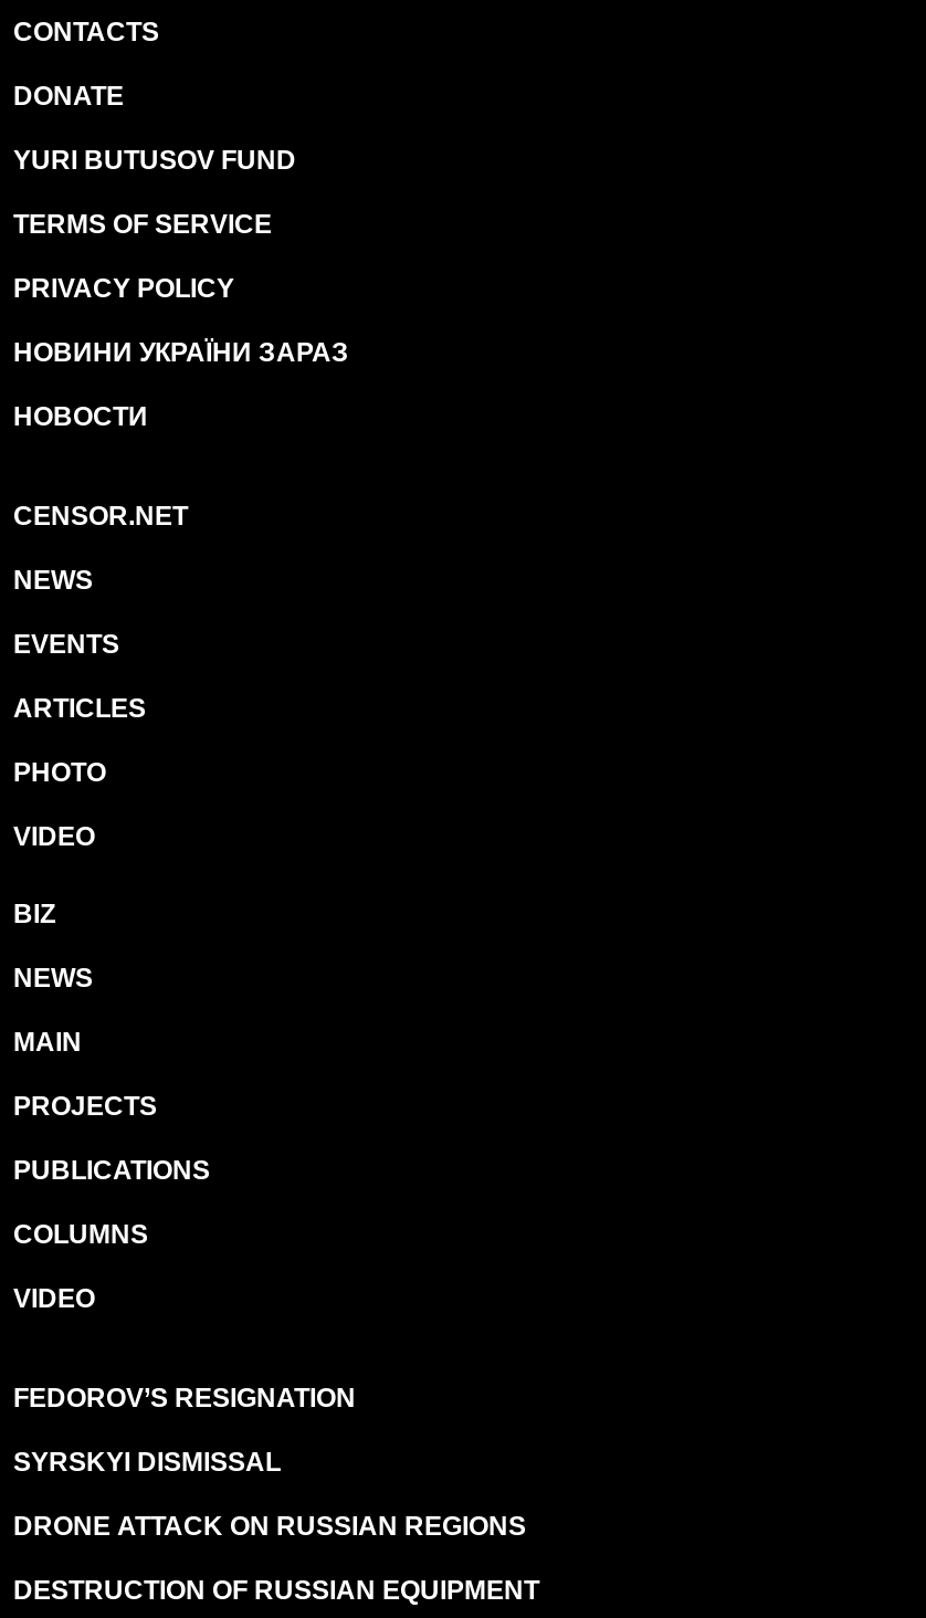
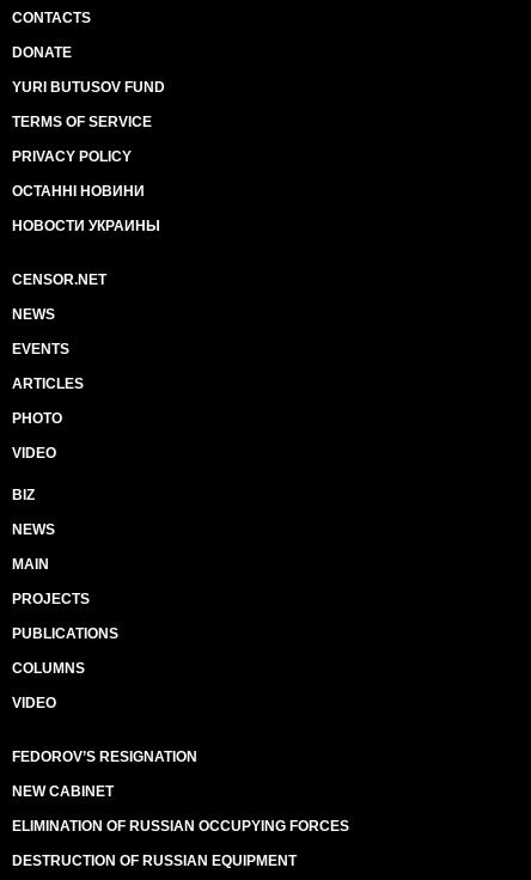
- НОВИНИ УКРАЇНИ ЗАРАЗ
+ ОСТАННІ НОВИНИ

- НОВОСТИ
+ НОВОСТИ УКРАИНЫ

- SYRSKYI DISMISSAL
+ NEW CABINET

- DRONE ATTACK ON RUSSIAN REGIONS
+ ELIMINATION OF RUSSIAN OCCUPYING FORCES
